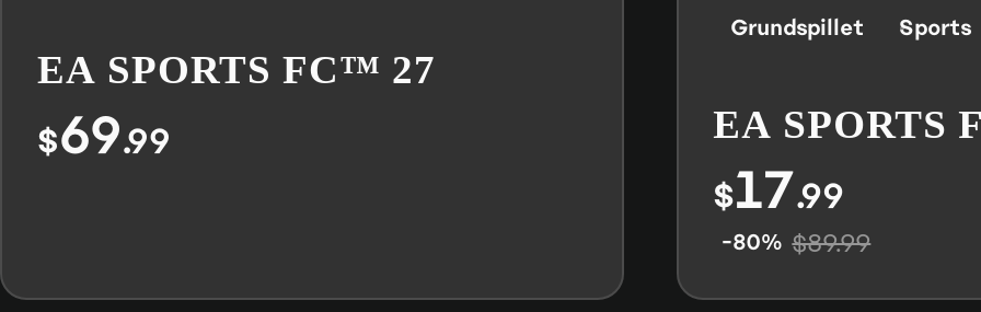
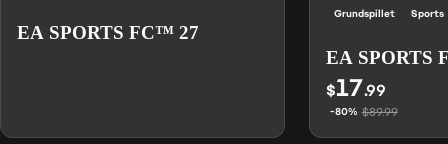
- $69.99
